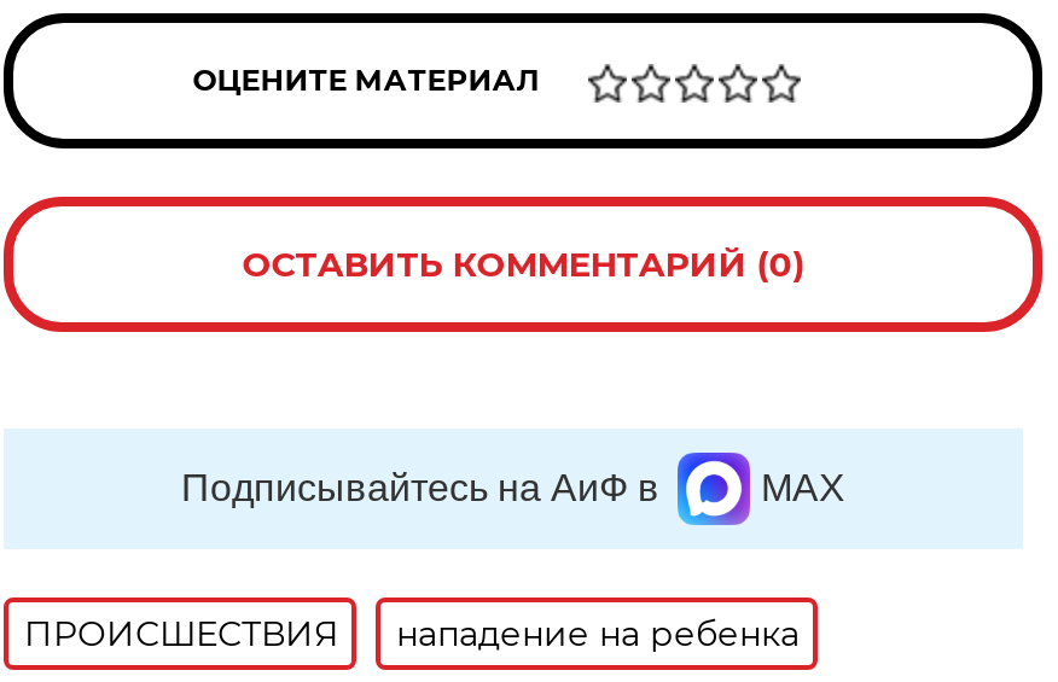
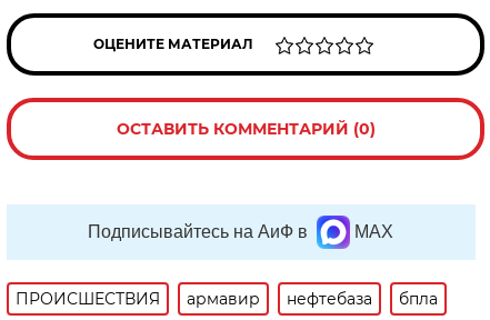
- нападение на ребенка
+ армавир
+ нефтебаза
+ бпла
